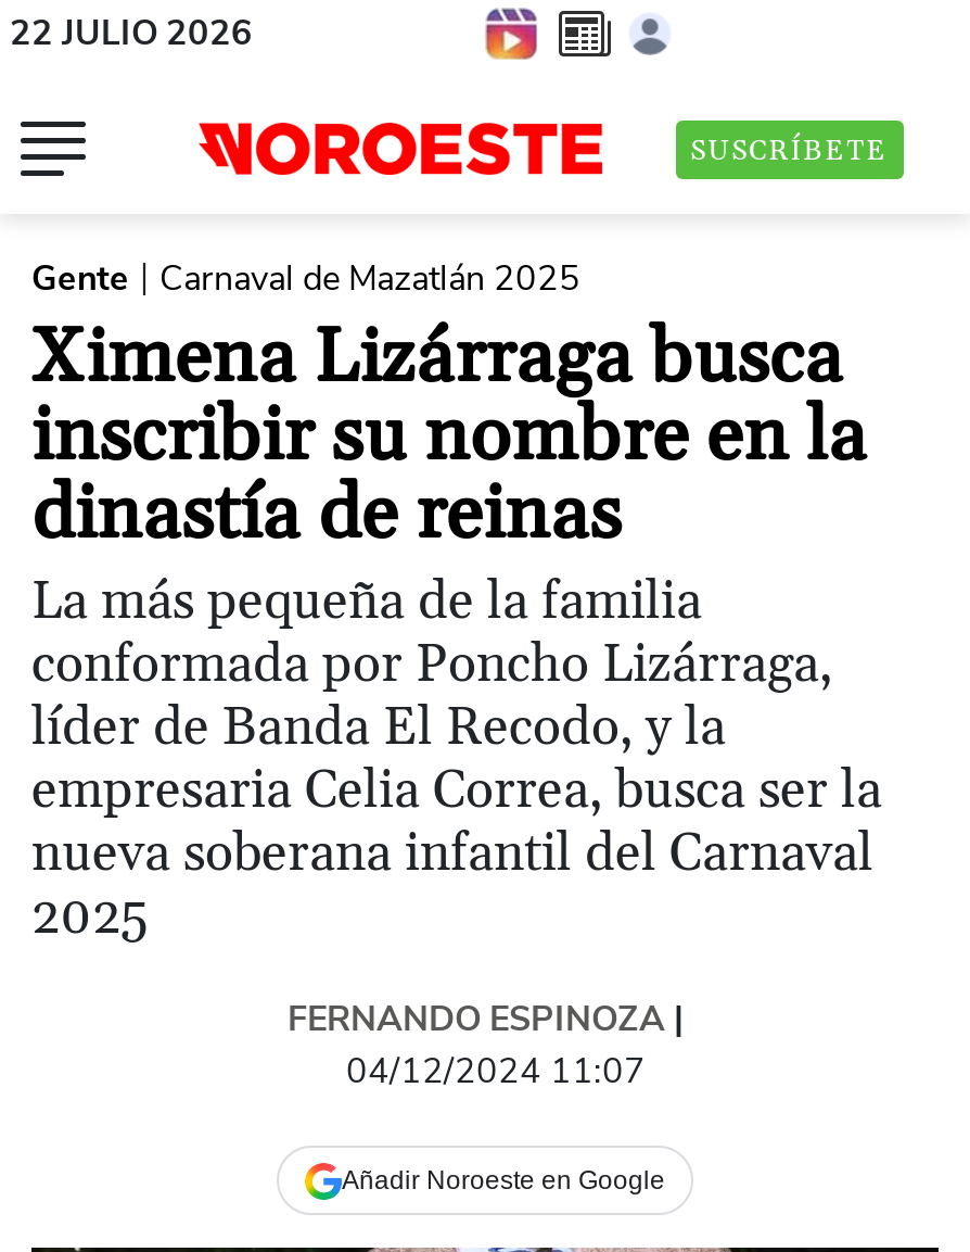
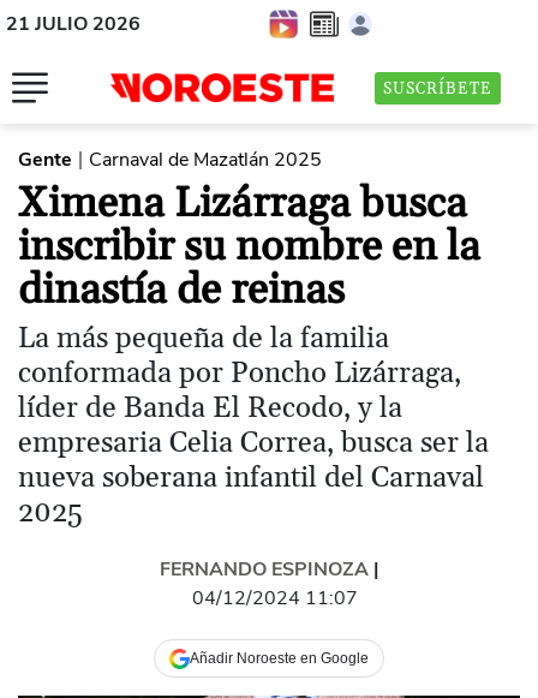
- 22 JULIO 2026
+ 21 JULIO 2026
